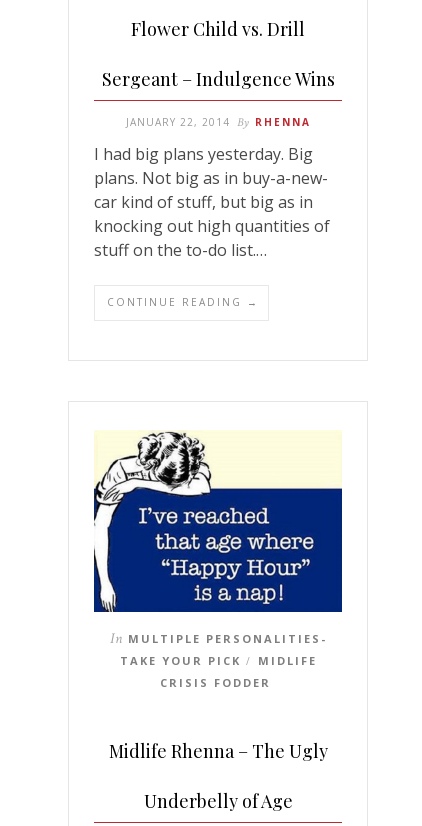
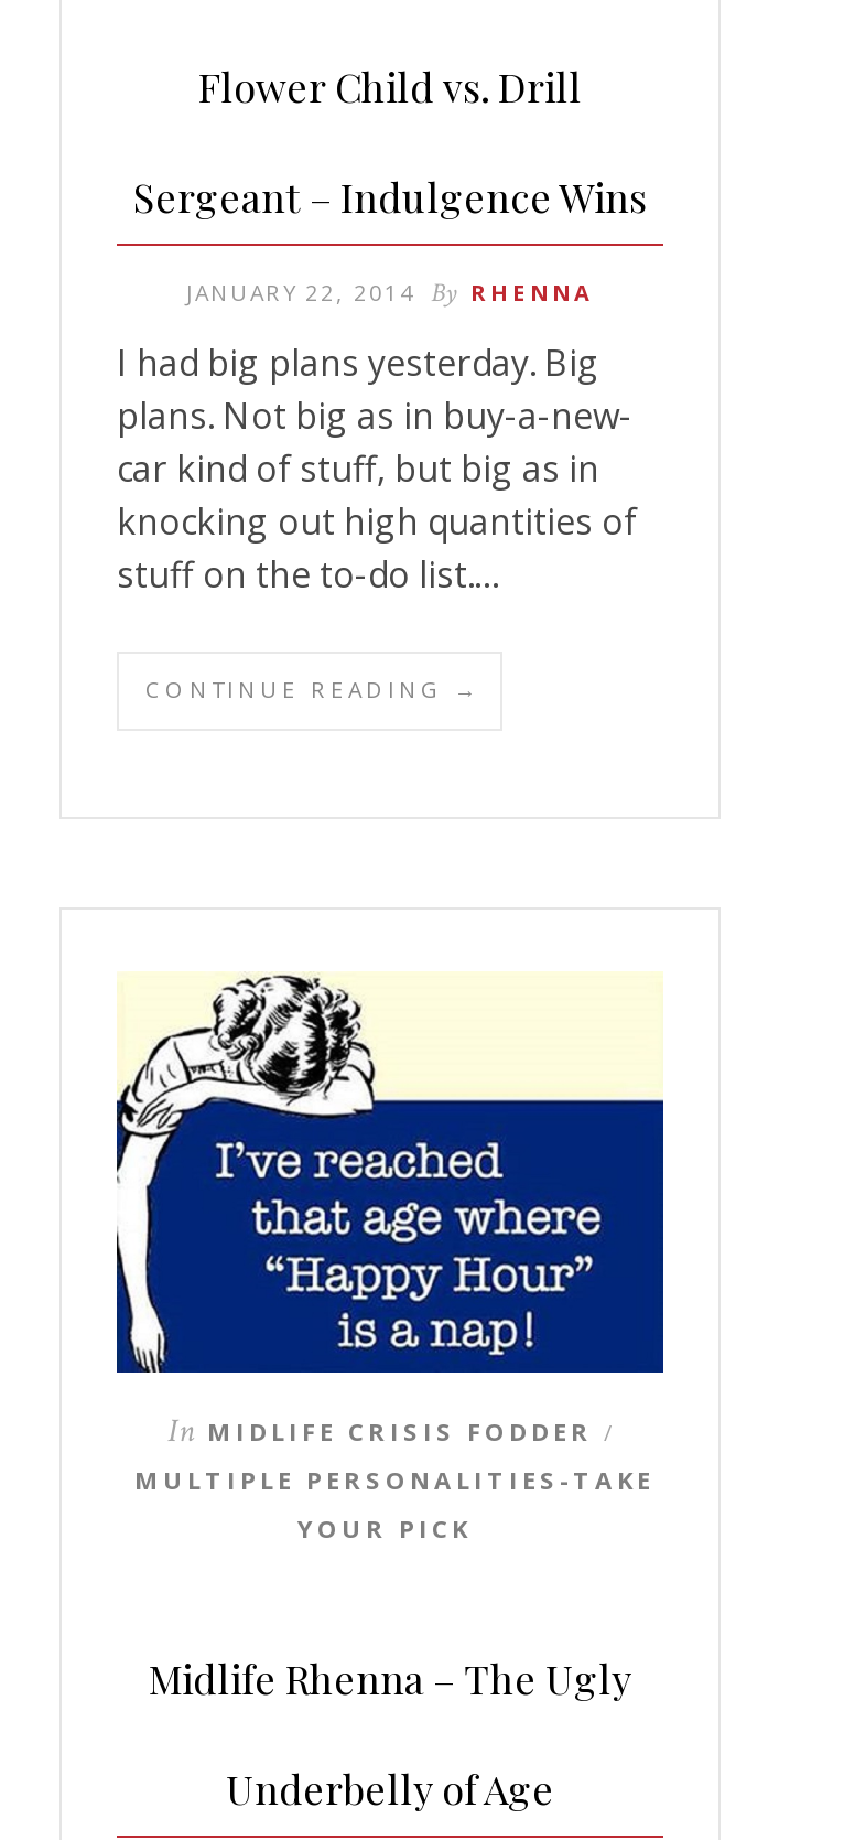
- In MULTIPLE PERSONALITIES-
- TAKE YOUR PICK / MIDLIFE
+ In MIDLIFE CRISIS FODDER /
+ MULTIPLE PERSONALITIES-TAKE

- CRISIS FODDER
+ YOUR PICK
